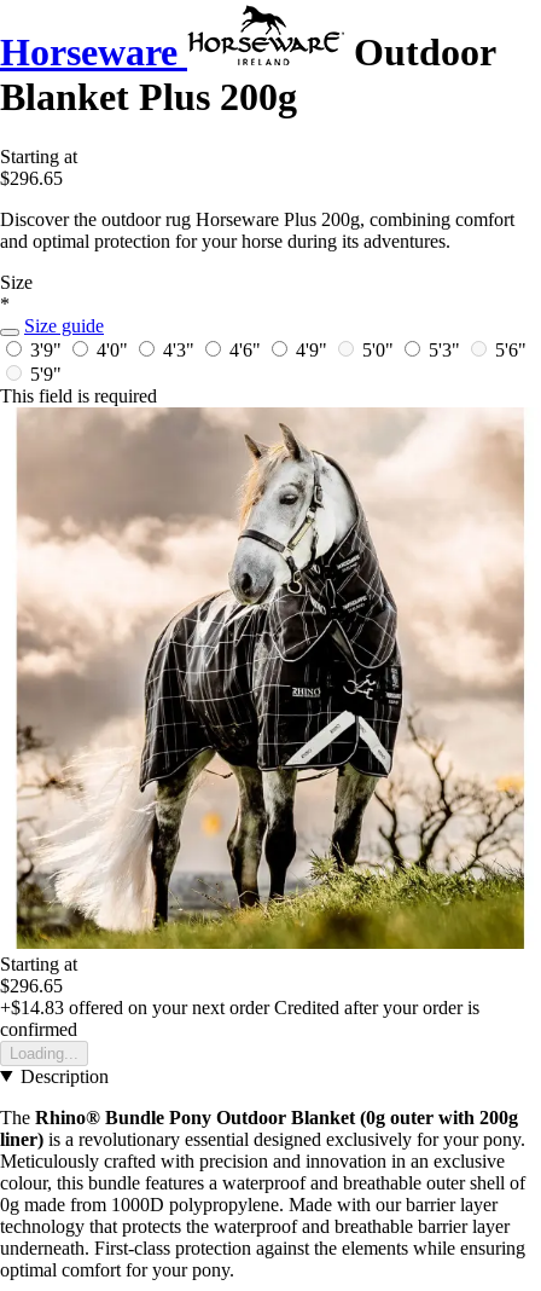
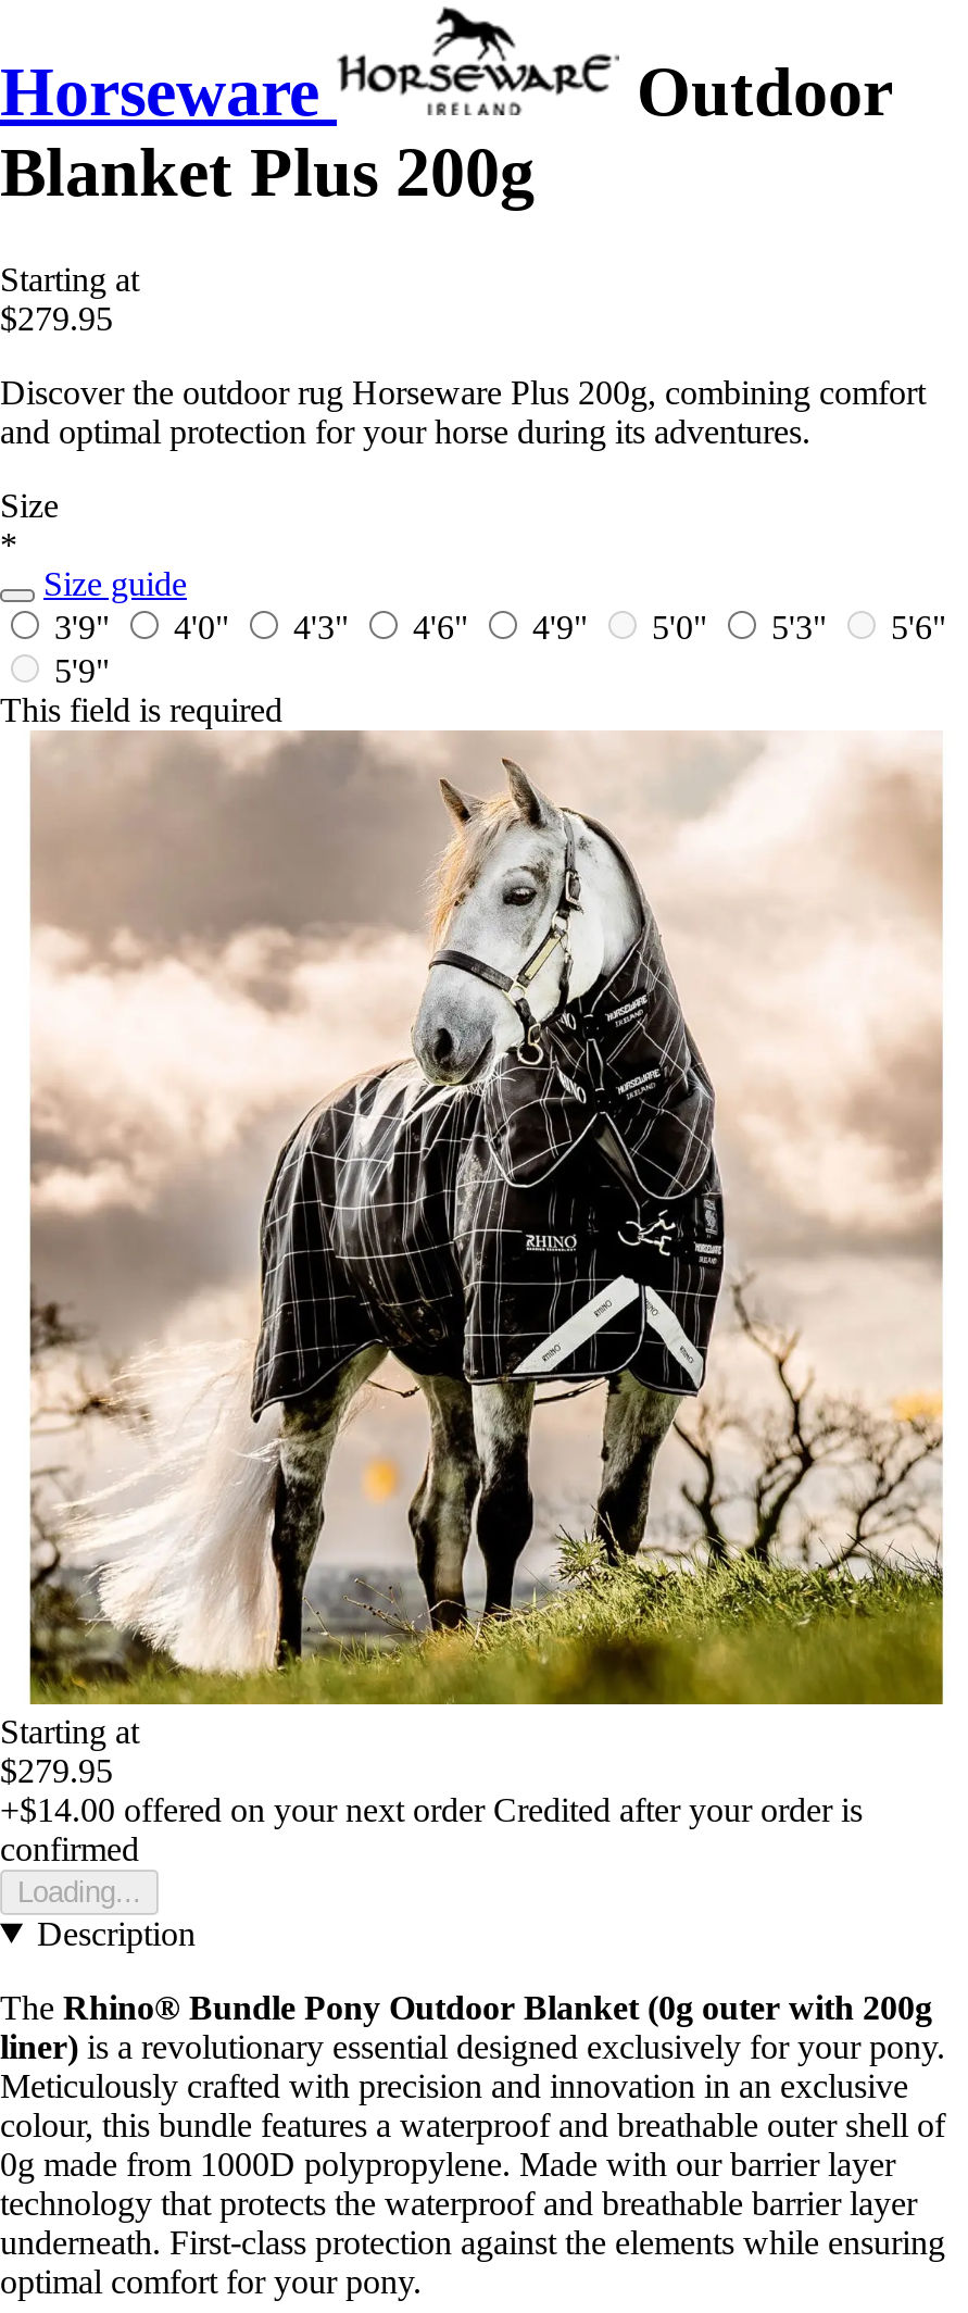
- $296.65
+ $279.95

- $296.65
+ $279.95

- +$14.83 offered on your next order Credited after your order is
+ +$14.00 offered on your next order Credited after your order is
